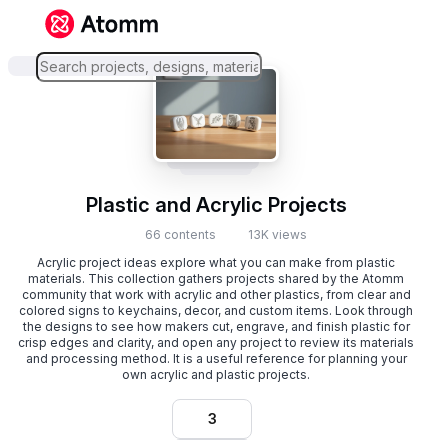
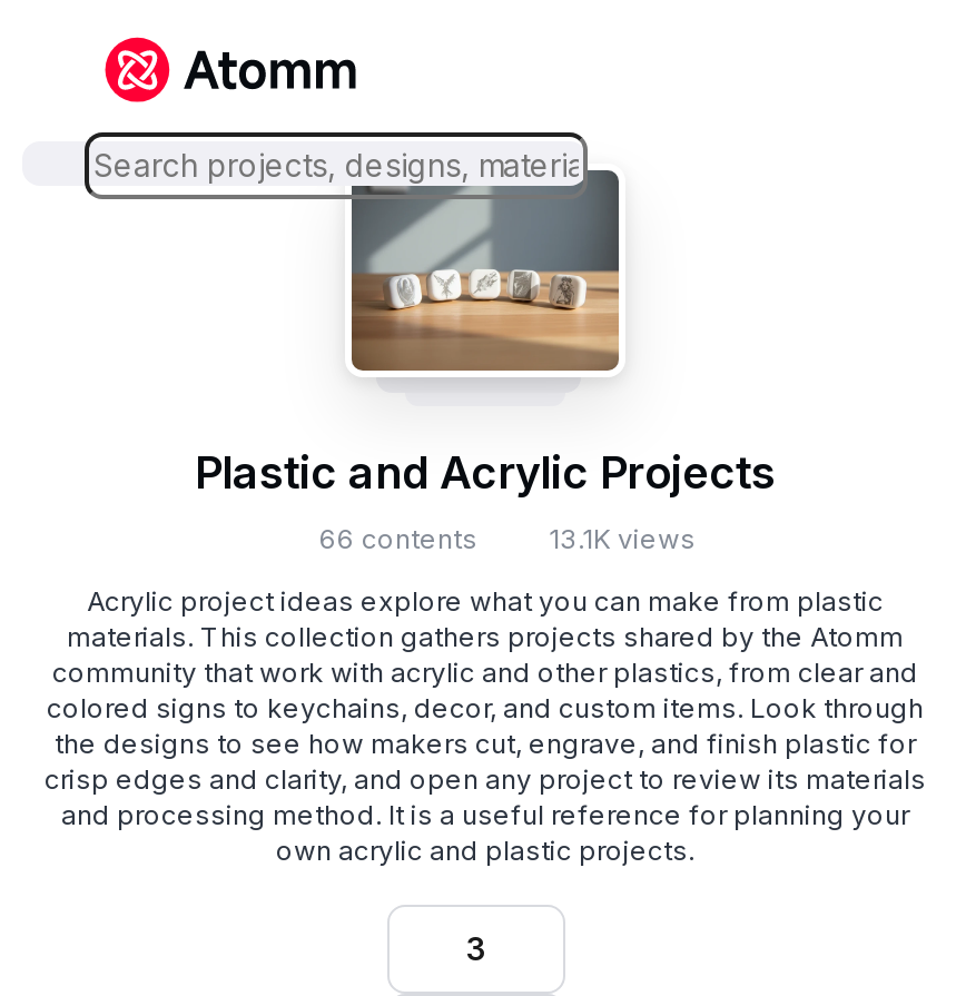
- 13K views
+ 13.1K views
